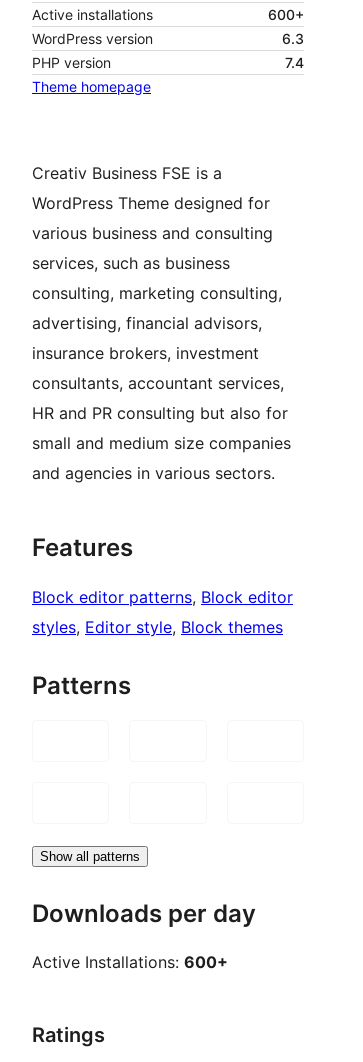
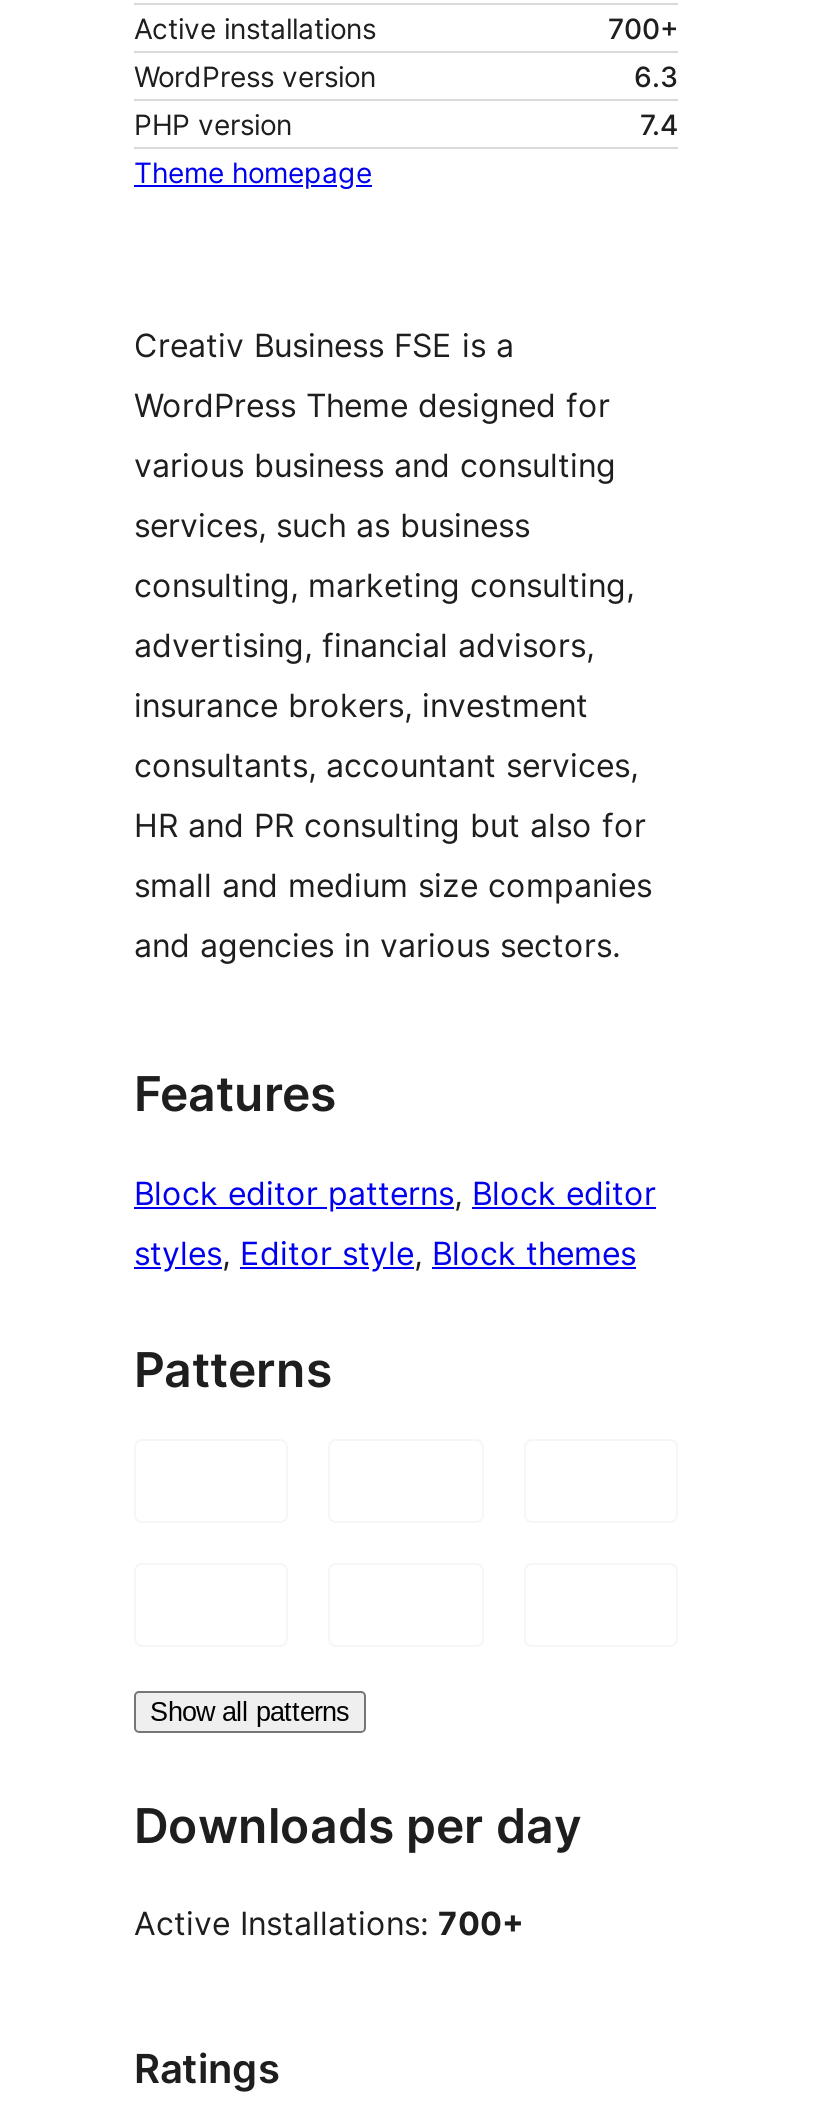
- 600+
+ 700+

- Active Installations: 600+
+ Active Installations: 700+
